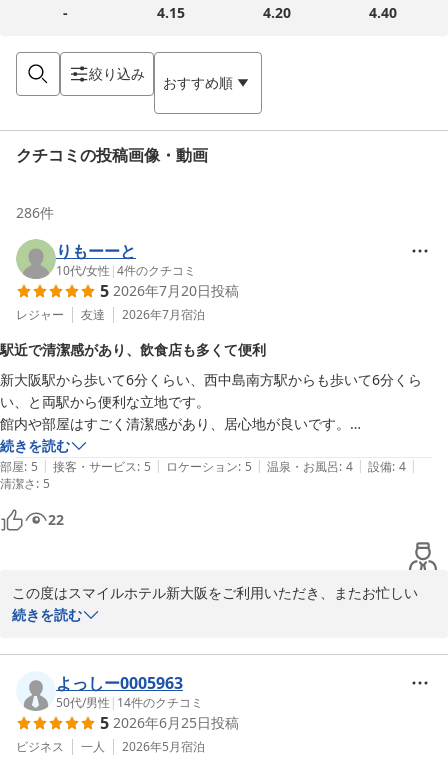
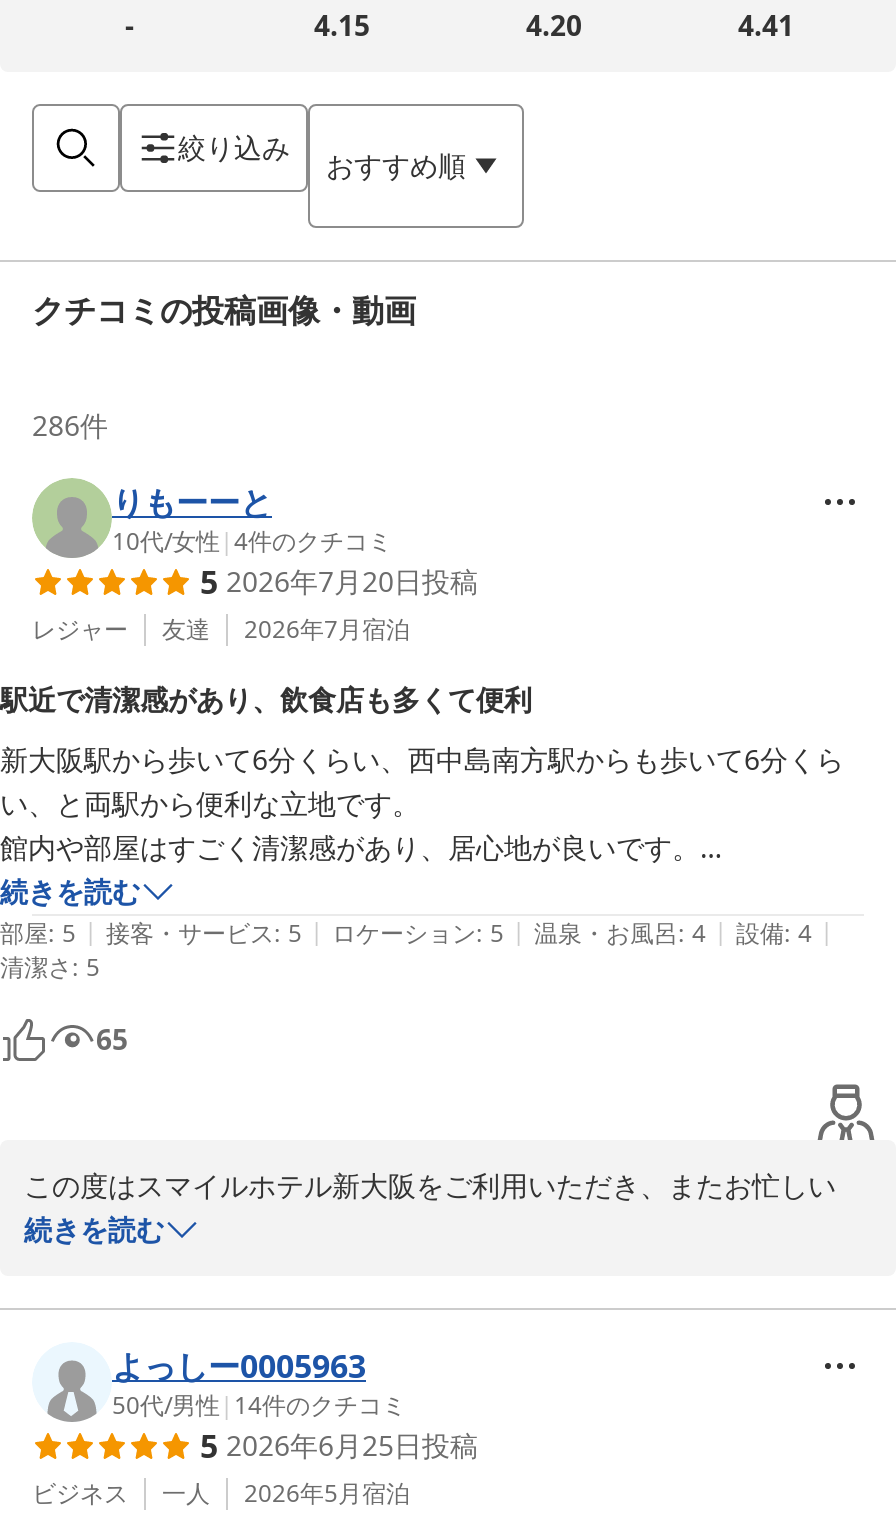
- 4.40
+ 4.41

- 22
+ 65
